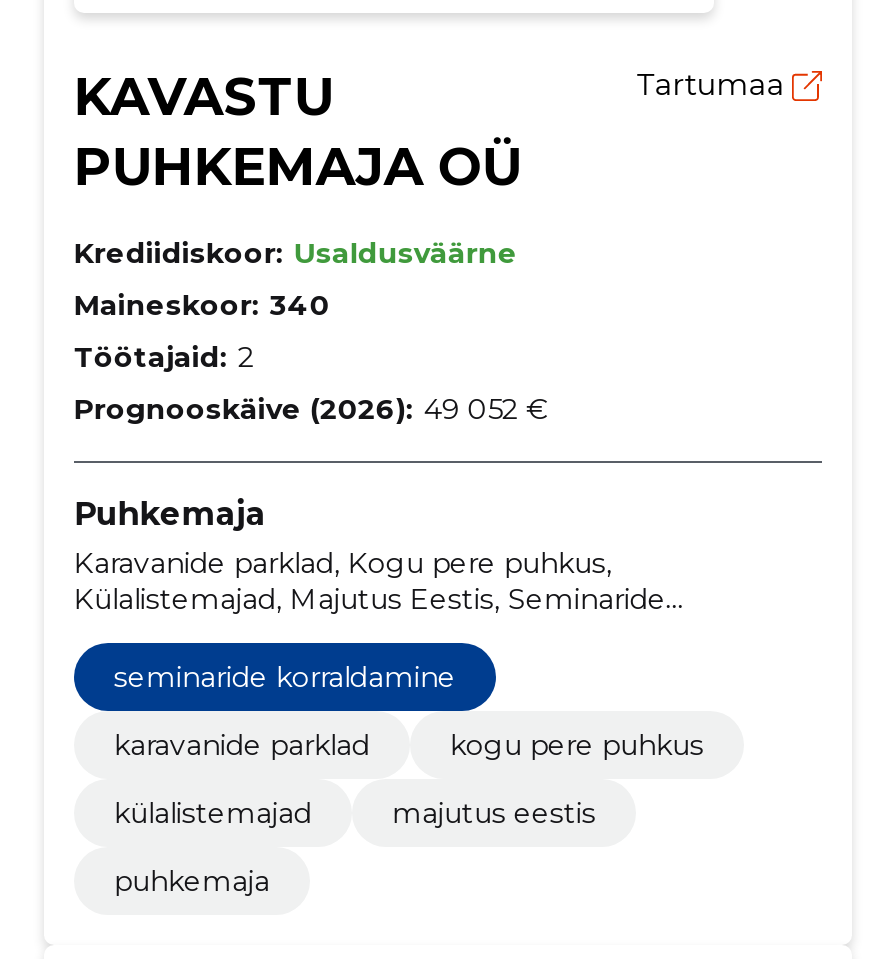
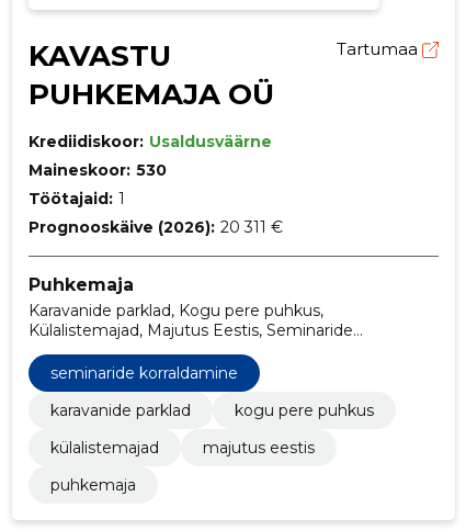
- Maineskoor: 340
+ Maineskoor: 530

- Töötajaid: 2
+ Töötajaid: 1

- Prognooskäive (2026): 49 052 €
+ Prognooskäive (2026): 20 311 €
